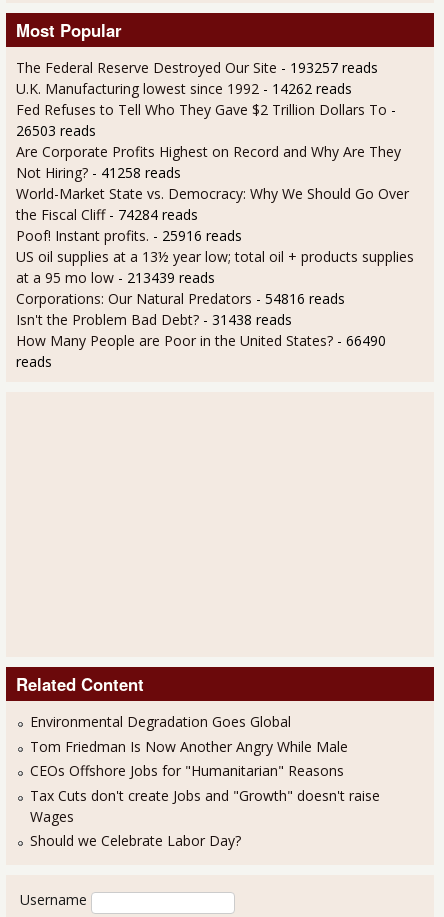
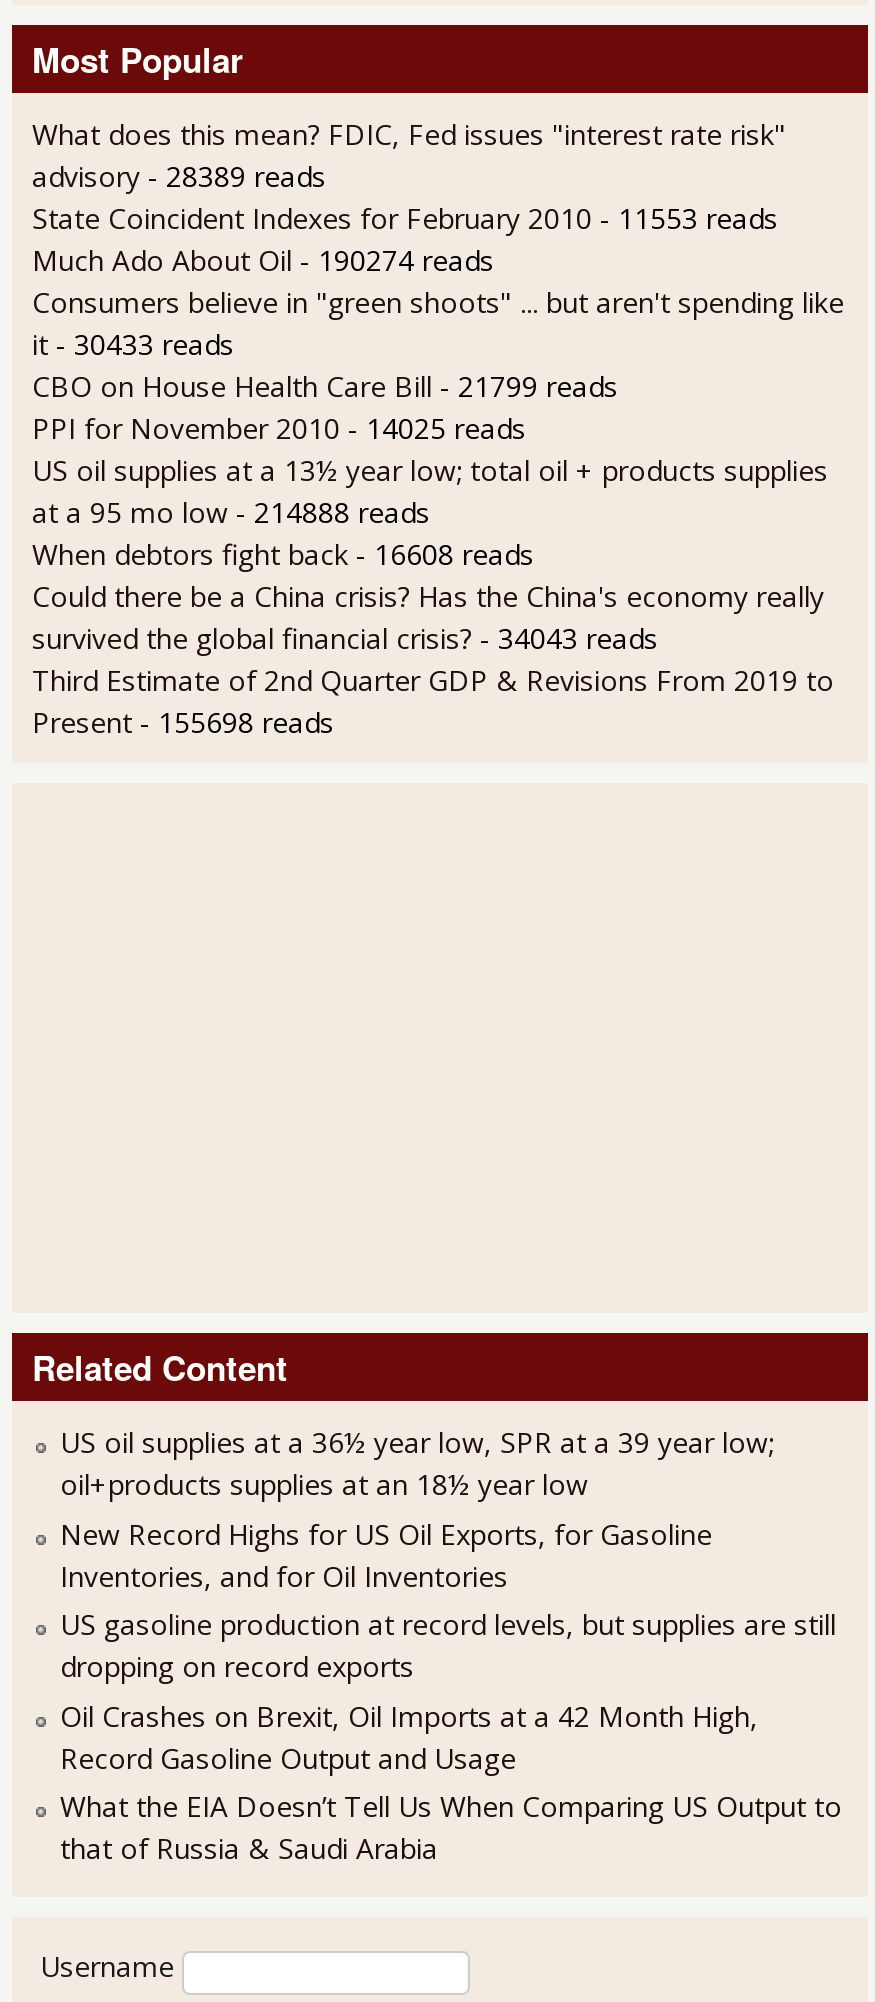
- The Federal Reserve Destroyed Our Site - 193257 reads
- U.K. Manufacturing lowest since 1992 - 14262 reads
- Fed Refuses to Tell Who They Gave $2 Trillion Dollars To -
- 26503 reads
- Are Corporate Profits Highest on Record and Why Are They
- Not Hiring? - 41258 reads
- World-Market State vs. Democracy: Why We Should Go Over
- the Fiscal Cliff - 74284 reads
- Poof! Instant profits. - 25916 reads
+ What does this mean? FDIC, Fed issues "interest rate risk"
+ advisory - 28389 reads
+ State Coincident Indexes for February 2010 - 11553 reads
+ Much Ado About Oil - 190274 reads
+ Consumers believe in "green shoots" ... but aren't spending like
+ it - 30433 reads
+ CBO on House Health Care Bill - 21799 reads
+ PPI for November 2010 - 14025 reads

moved up: US oil supplies at a 13½ year low; total oil + products supplies

- at a 95 mo low - 213439 reads
- Corporations: Our Natural Predators - 54816 reads
- Isn't the Problem Bad Debt? - 31438 reads
- How Many People are Poor in the United States? - 66490
- reads
+ at a 95 mo low - 214888 reads
+ When debtors fight back - 16608 reads
+ Could there be a China crisis? Has the China's economy really
+ survived the global financial crisis? - 34043 reads
+ Third Estimate of 2nd Quarter GDP & Revisions From 2019 to
+ Present - 155698 reads

- Environmental Degradation Goes Global
- Tom Friedman Is Now Another Angry While Male
- CEOs Offshore Jobs for "Humanitarian" Reasons
- Tax Cuts don't create Jobs and "Growth" doesn't raise
- Wages
- Should we Celebrate Labor Day?
+ US oil supplies at a 36½ year low, SPR at a 39 year low;
+ oil+products supplies at an 18½ year low
+ New Record Highs for US Oil Exports, for Gasoline
+ Inventories, and for Oil Inventories
+ US gasoline production at record levels, but supplies are still
+ dropping on record exports
+ Oil Crashes on Brexit, Oil Imports at a 42 Month High,
+ Record Gasoline Output and Usage
+ What the EIA Doesn’t Tell Us When Comparing US Output to
+ that of Russia & Saudi Arabia
